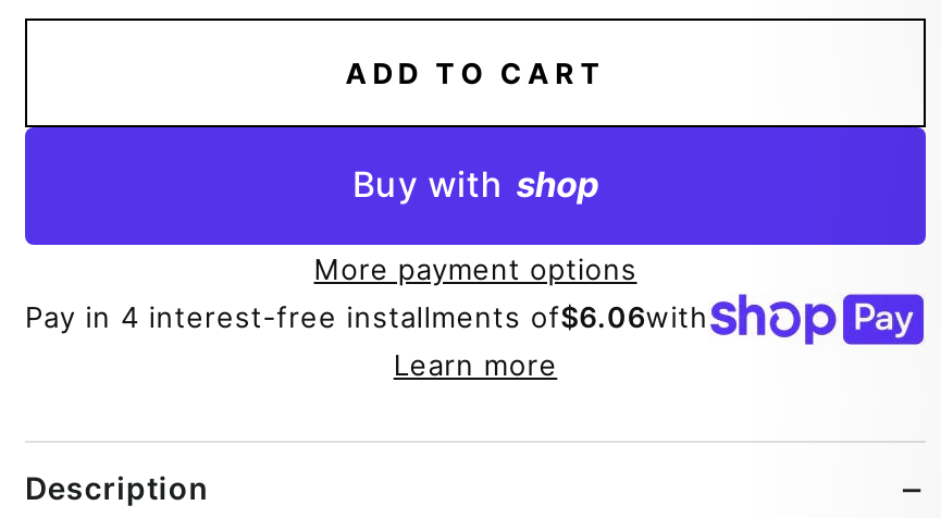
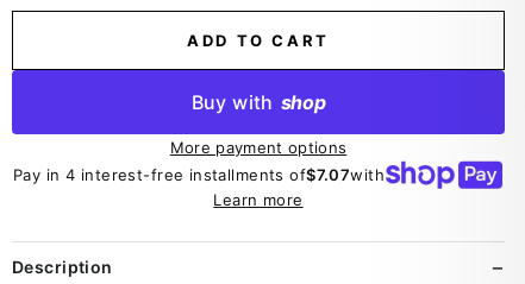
- Pay in 4 interest-free installments of$6.06with
+ Pay in 4 interest-free installments of$7.07with
